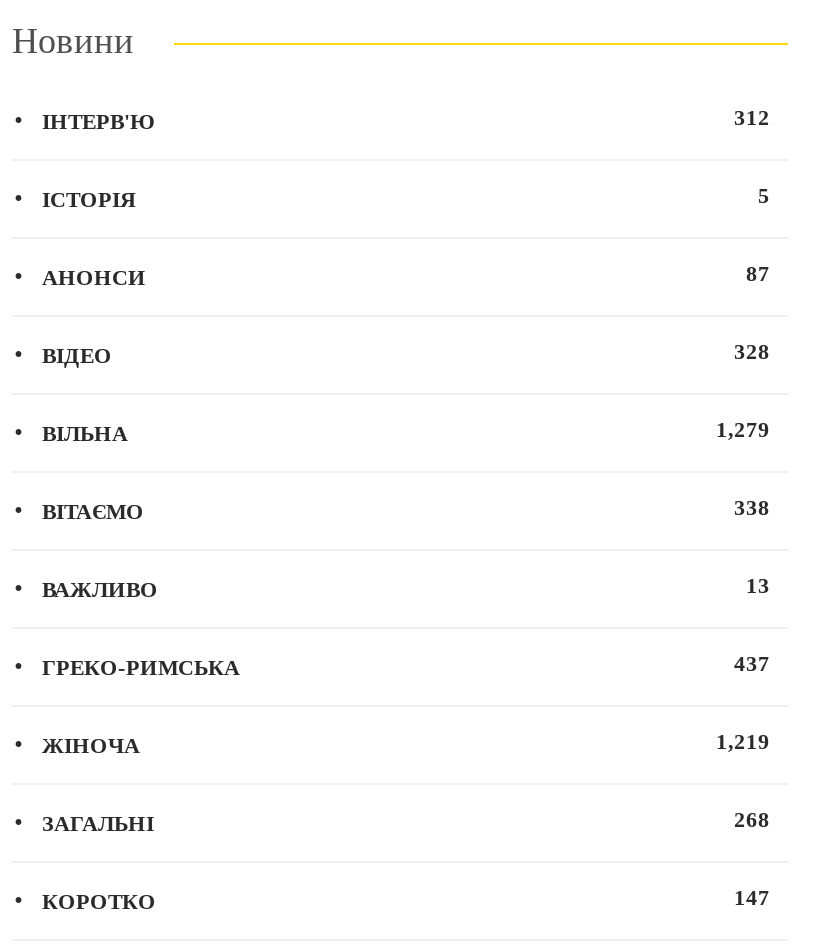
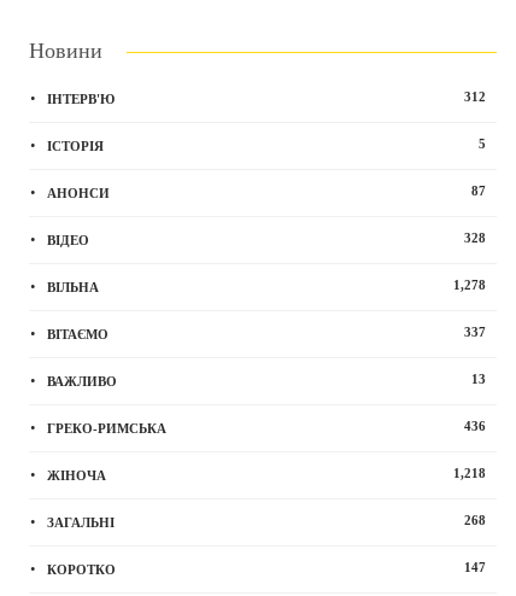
- 1,279
+ 1,278

- 338
+ 337

- 437
+ 436

- 1,219
+ 1,218
